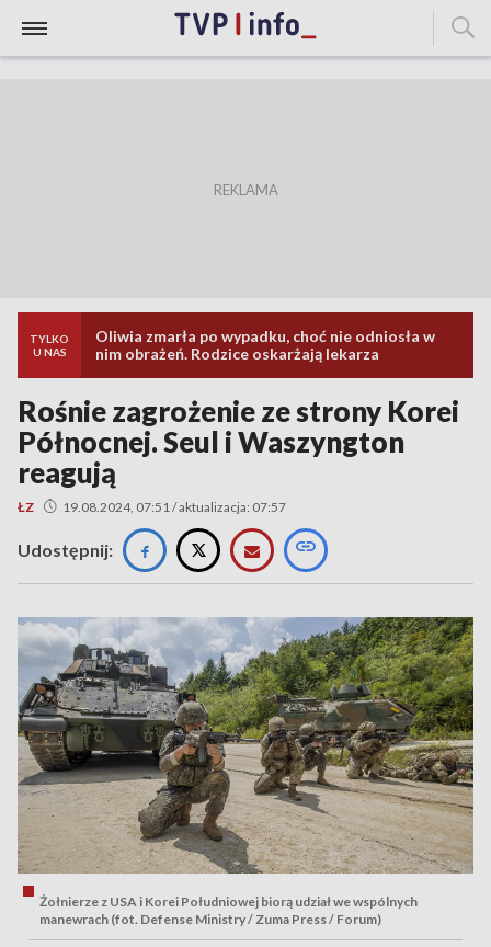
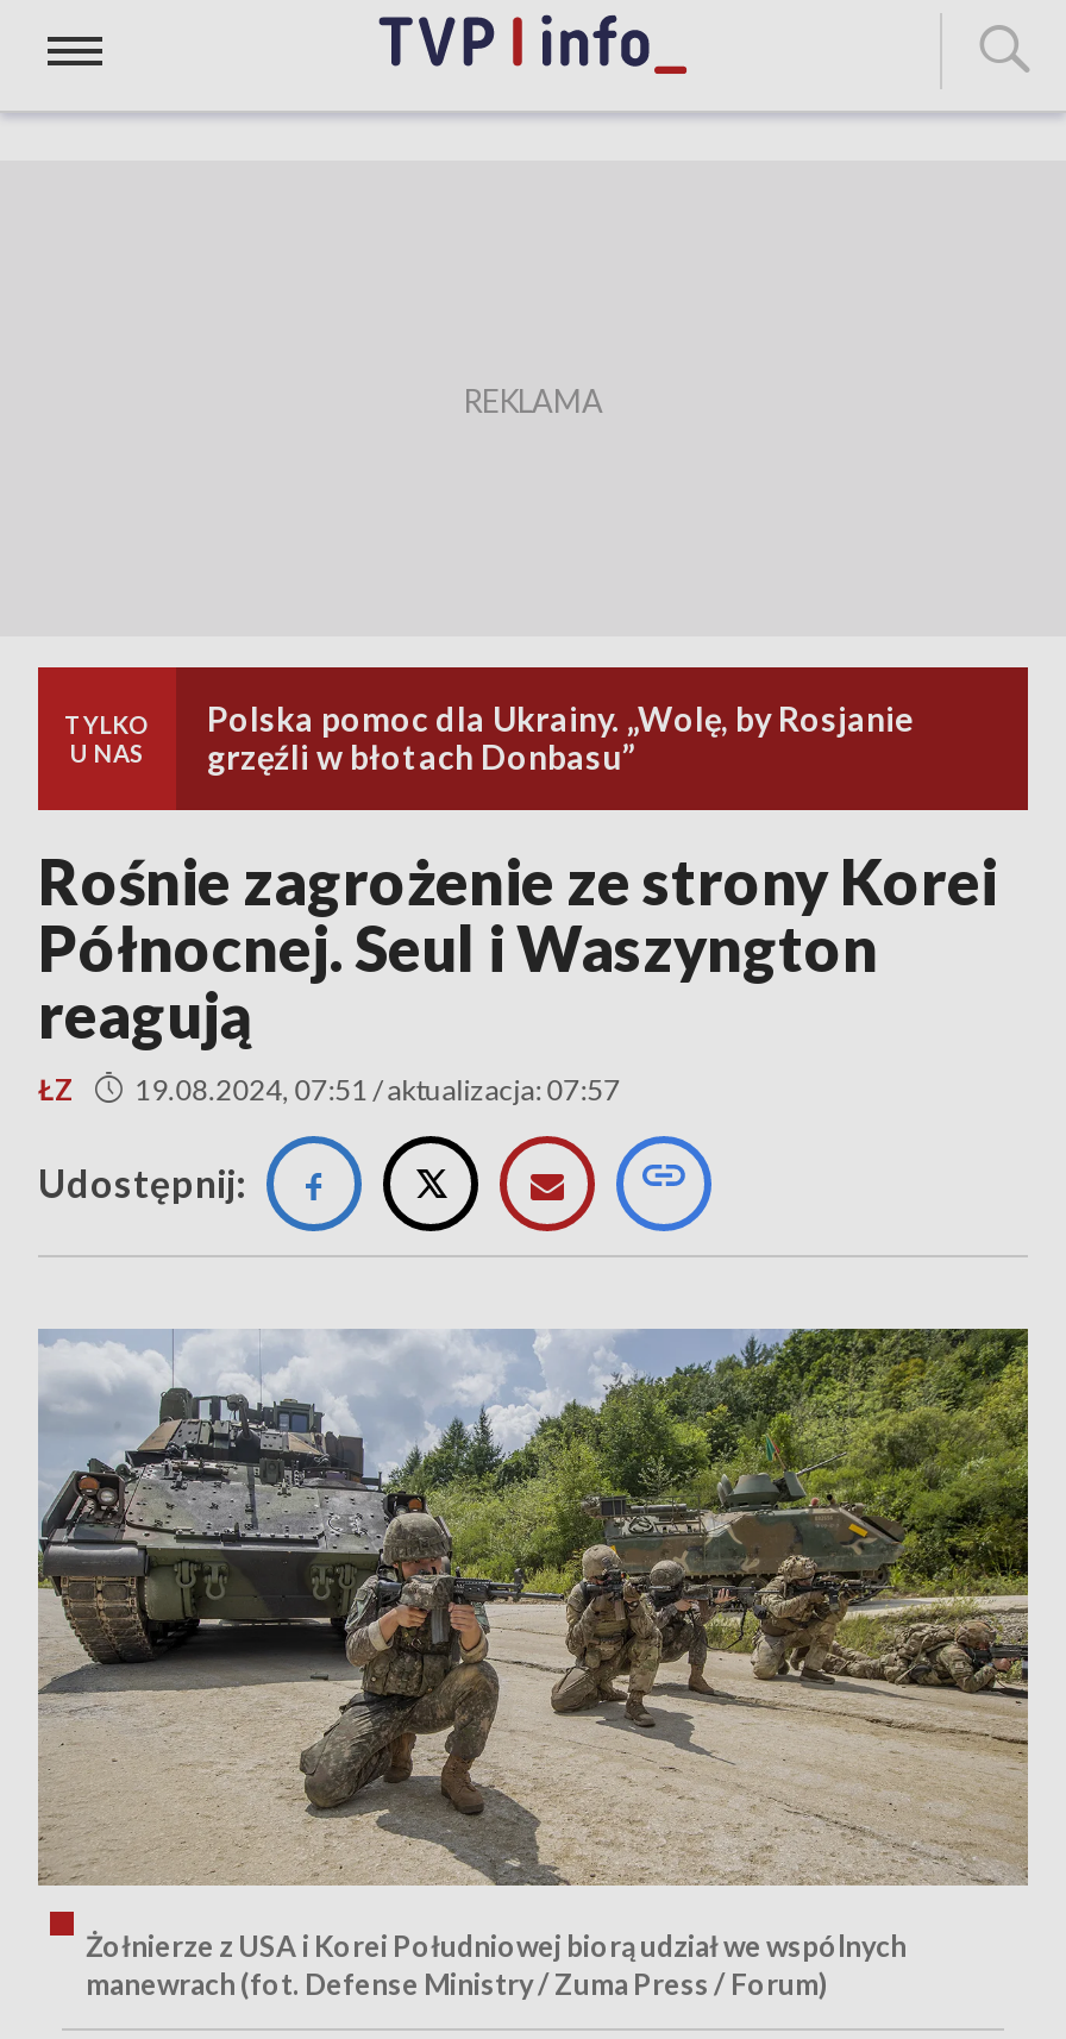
- Oliwia zmarła po wypadku, choć nie odniosła w
- nim obrażeń. Rodzice oskarżają lekarza
+ Polska pomoc dla Ukrainy. „Wolę, by Rosjanie
+ grzęźli w błotach Donbasu”
